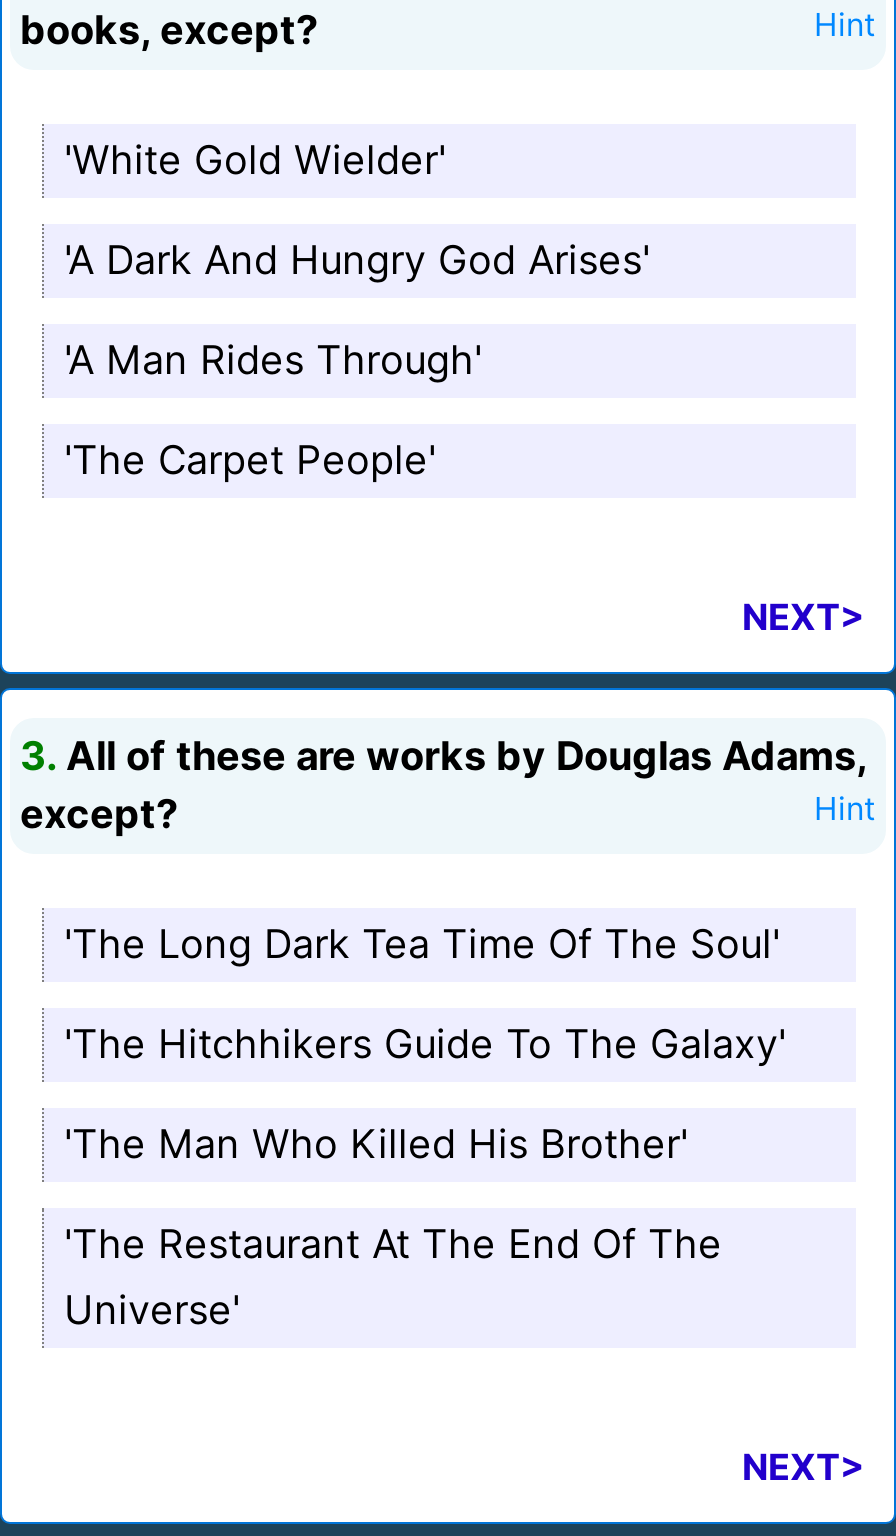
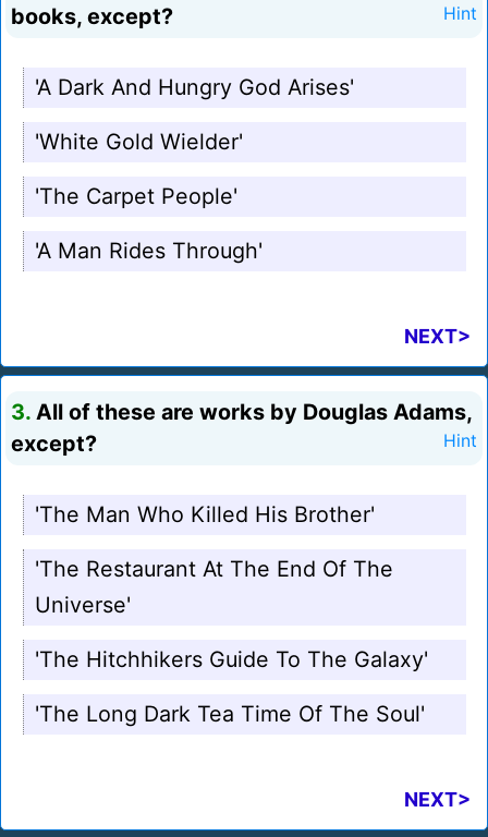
moved down: 'White Gold Wielder'

moved up: 'A Dark And Hungry God Arises'

moved down: 'A Man Rides Through'

moved up: 'The Carpet People'

moved down: 'The Hitchhikers Guide To The Galaxy' | 'The Long Dark Tea Time Of The Soul'

moved up: 'The Man Who Killed His Brother' | 'The Restaurant At The End Of The | Universe'
